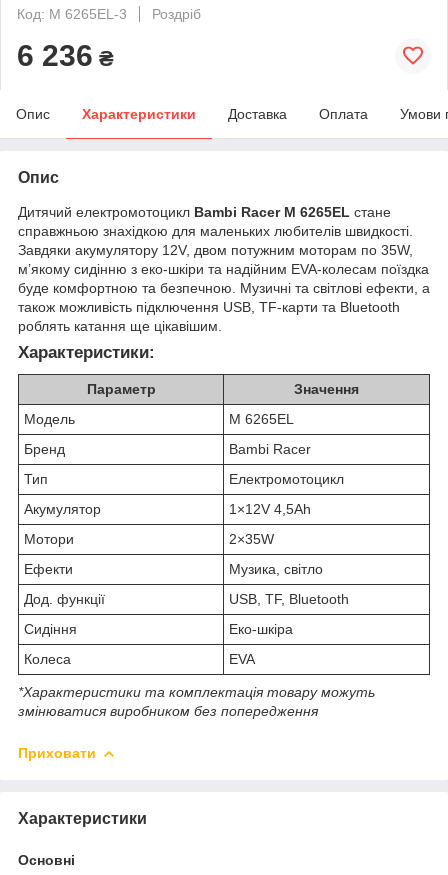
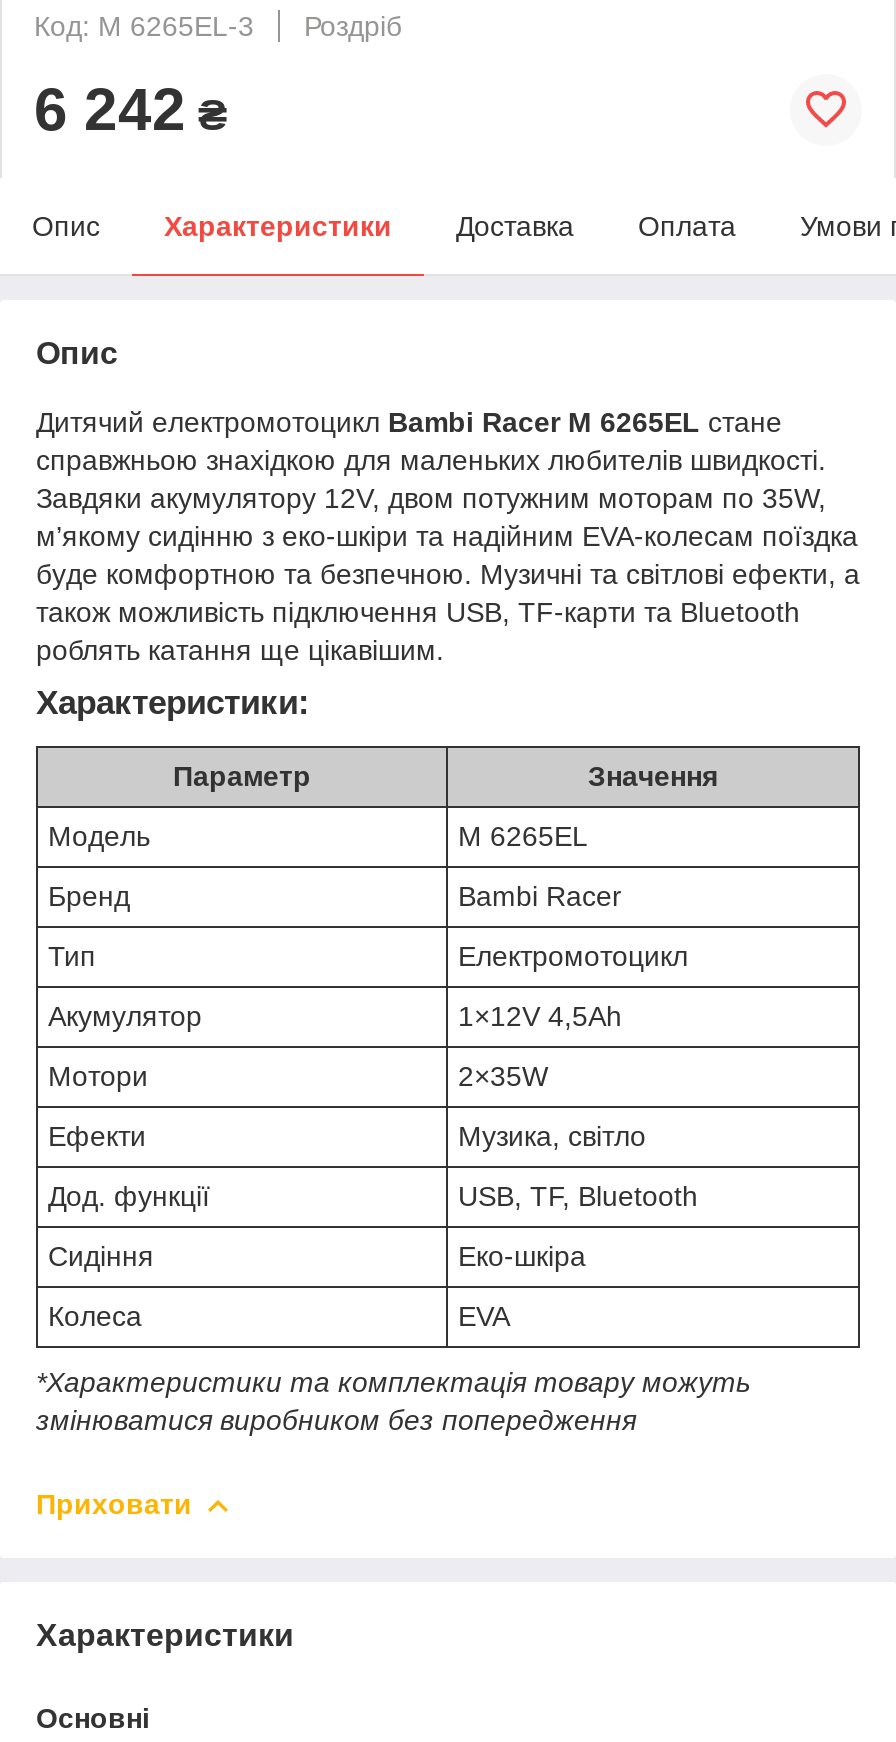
- 6 236 ₴
+ 6 242 ₴
